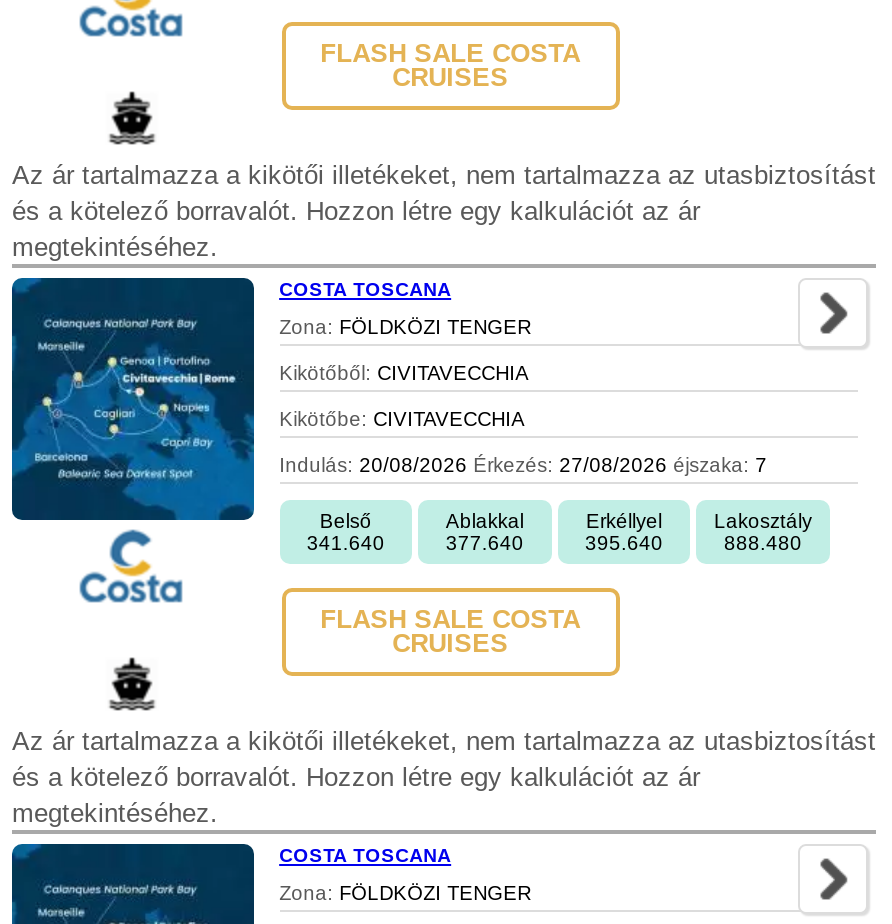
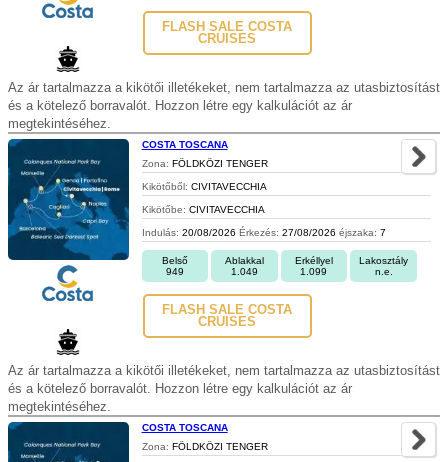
- 341.640
+ 949

- 377.640
+ 1.049

- 395.640
+ 1.099

- 888.480
+ n.e.
